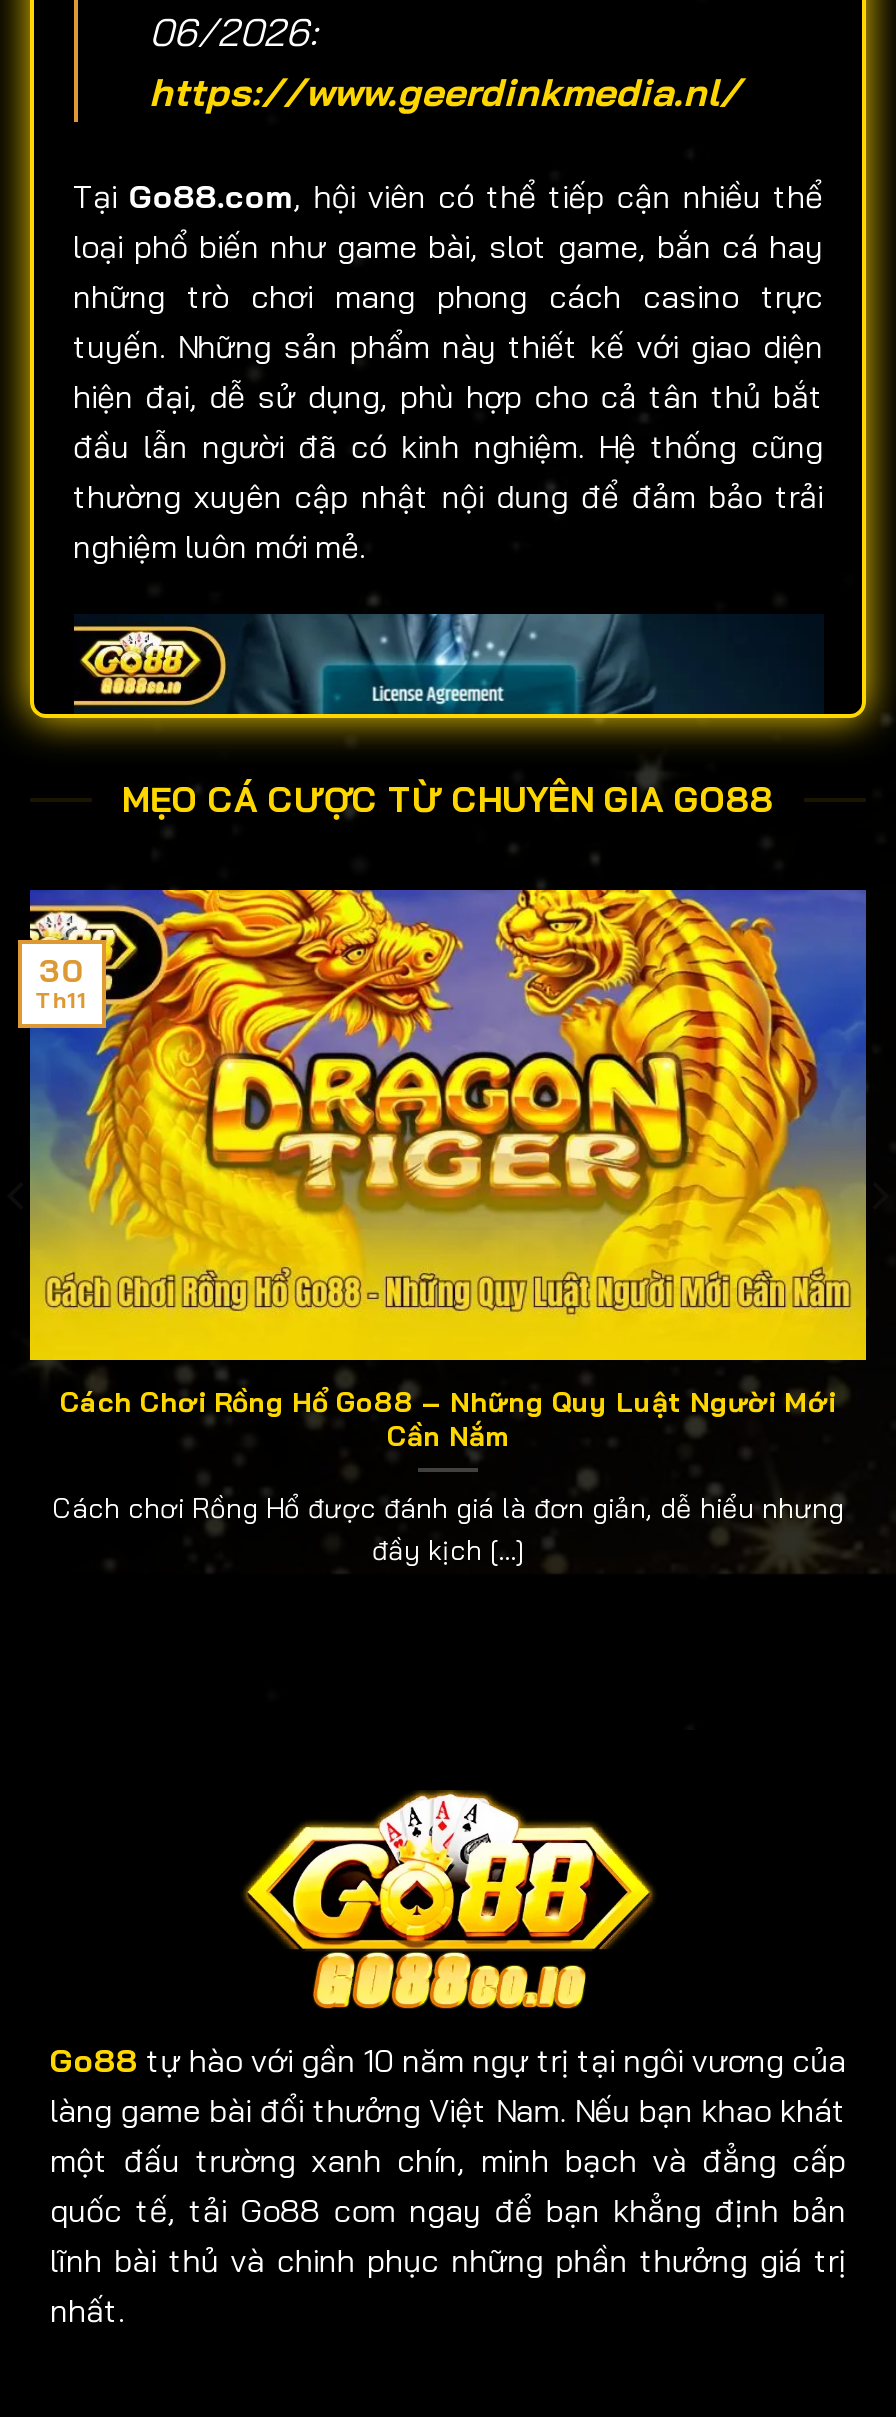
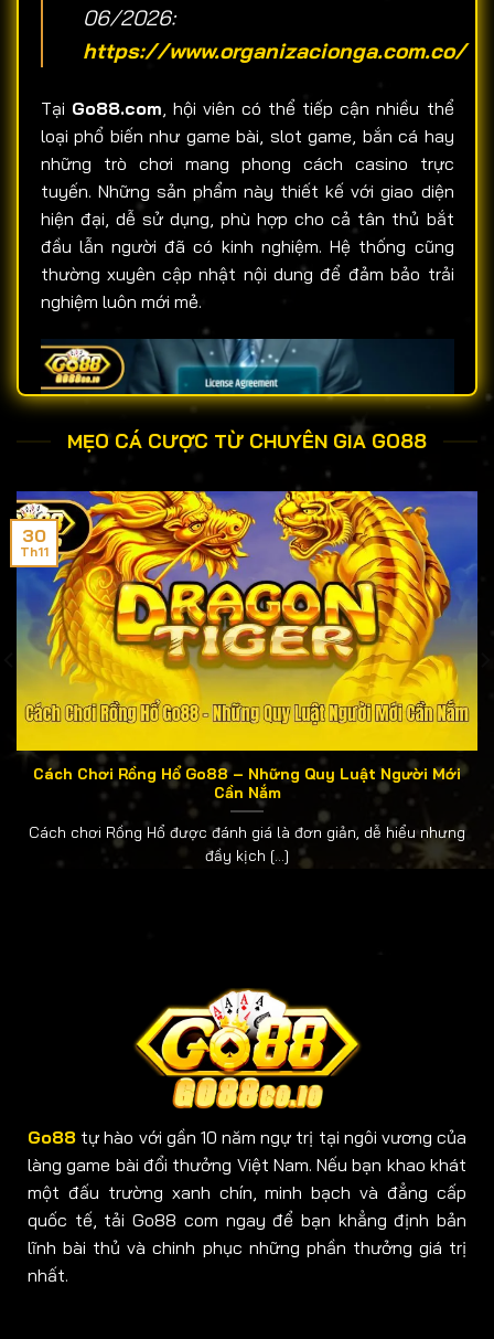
- https://www.geerdinkmedia.nl/
+ https://www.organizacionga.com.co/
